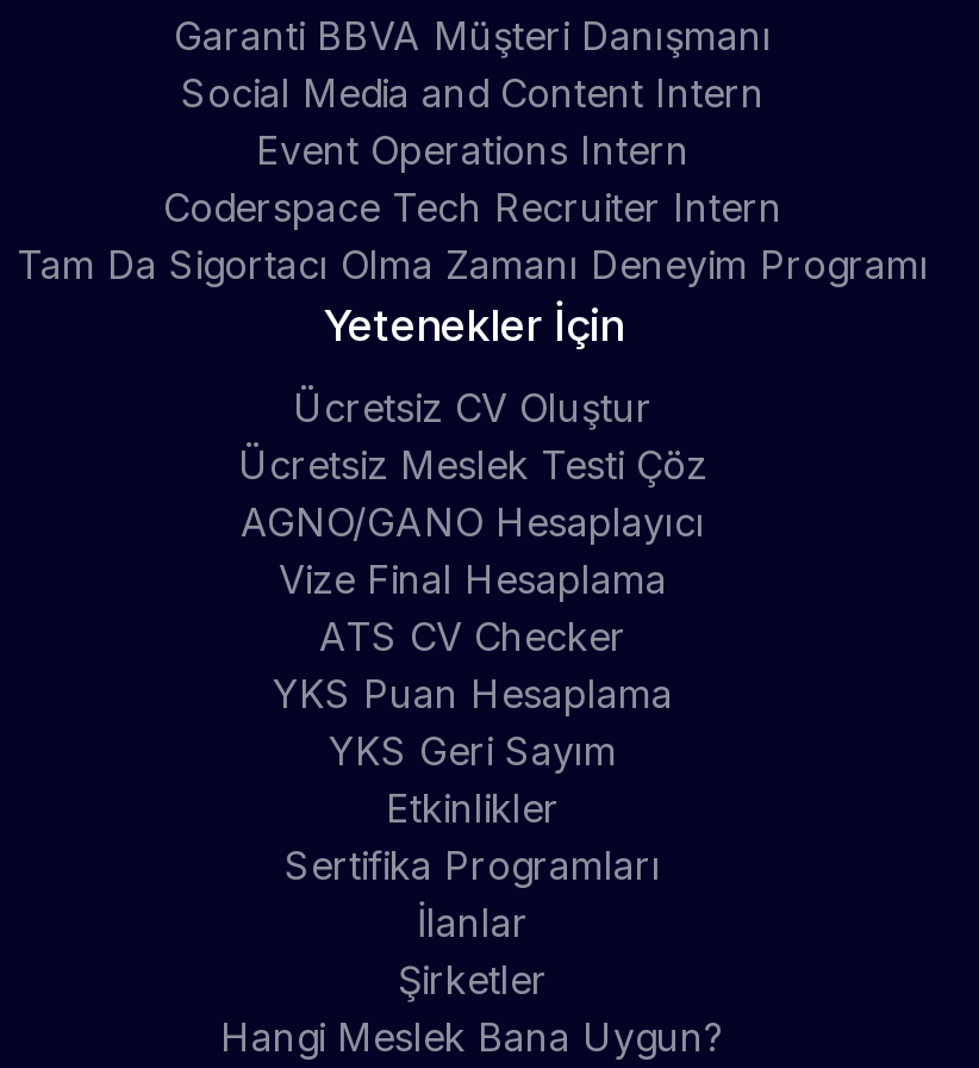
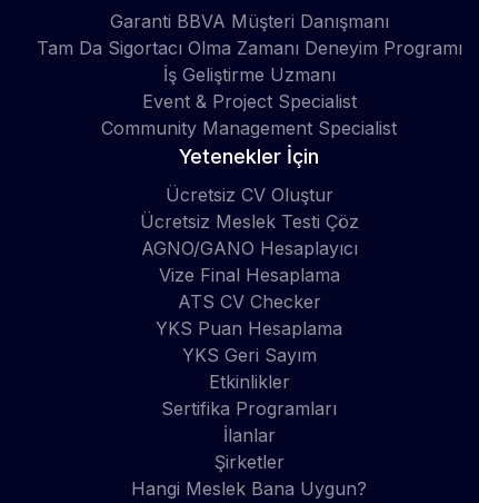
- Social Media and Content Intern
- Event Operations Intern
- Coderspace Tech Recruiter Intern

moved up: Tam Da Sigortacı Olma Zamanı Deneyim Programı

+ İş Geliştirme Uzmanı
+ Event & Project Specialist
+ Community Management Specialist
